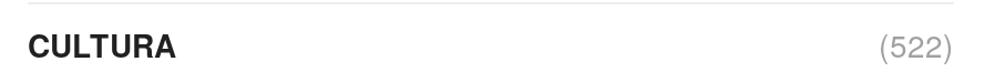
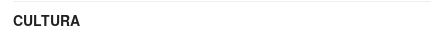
- (522)
